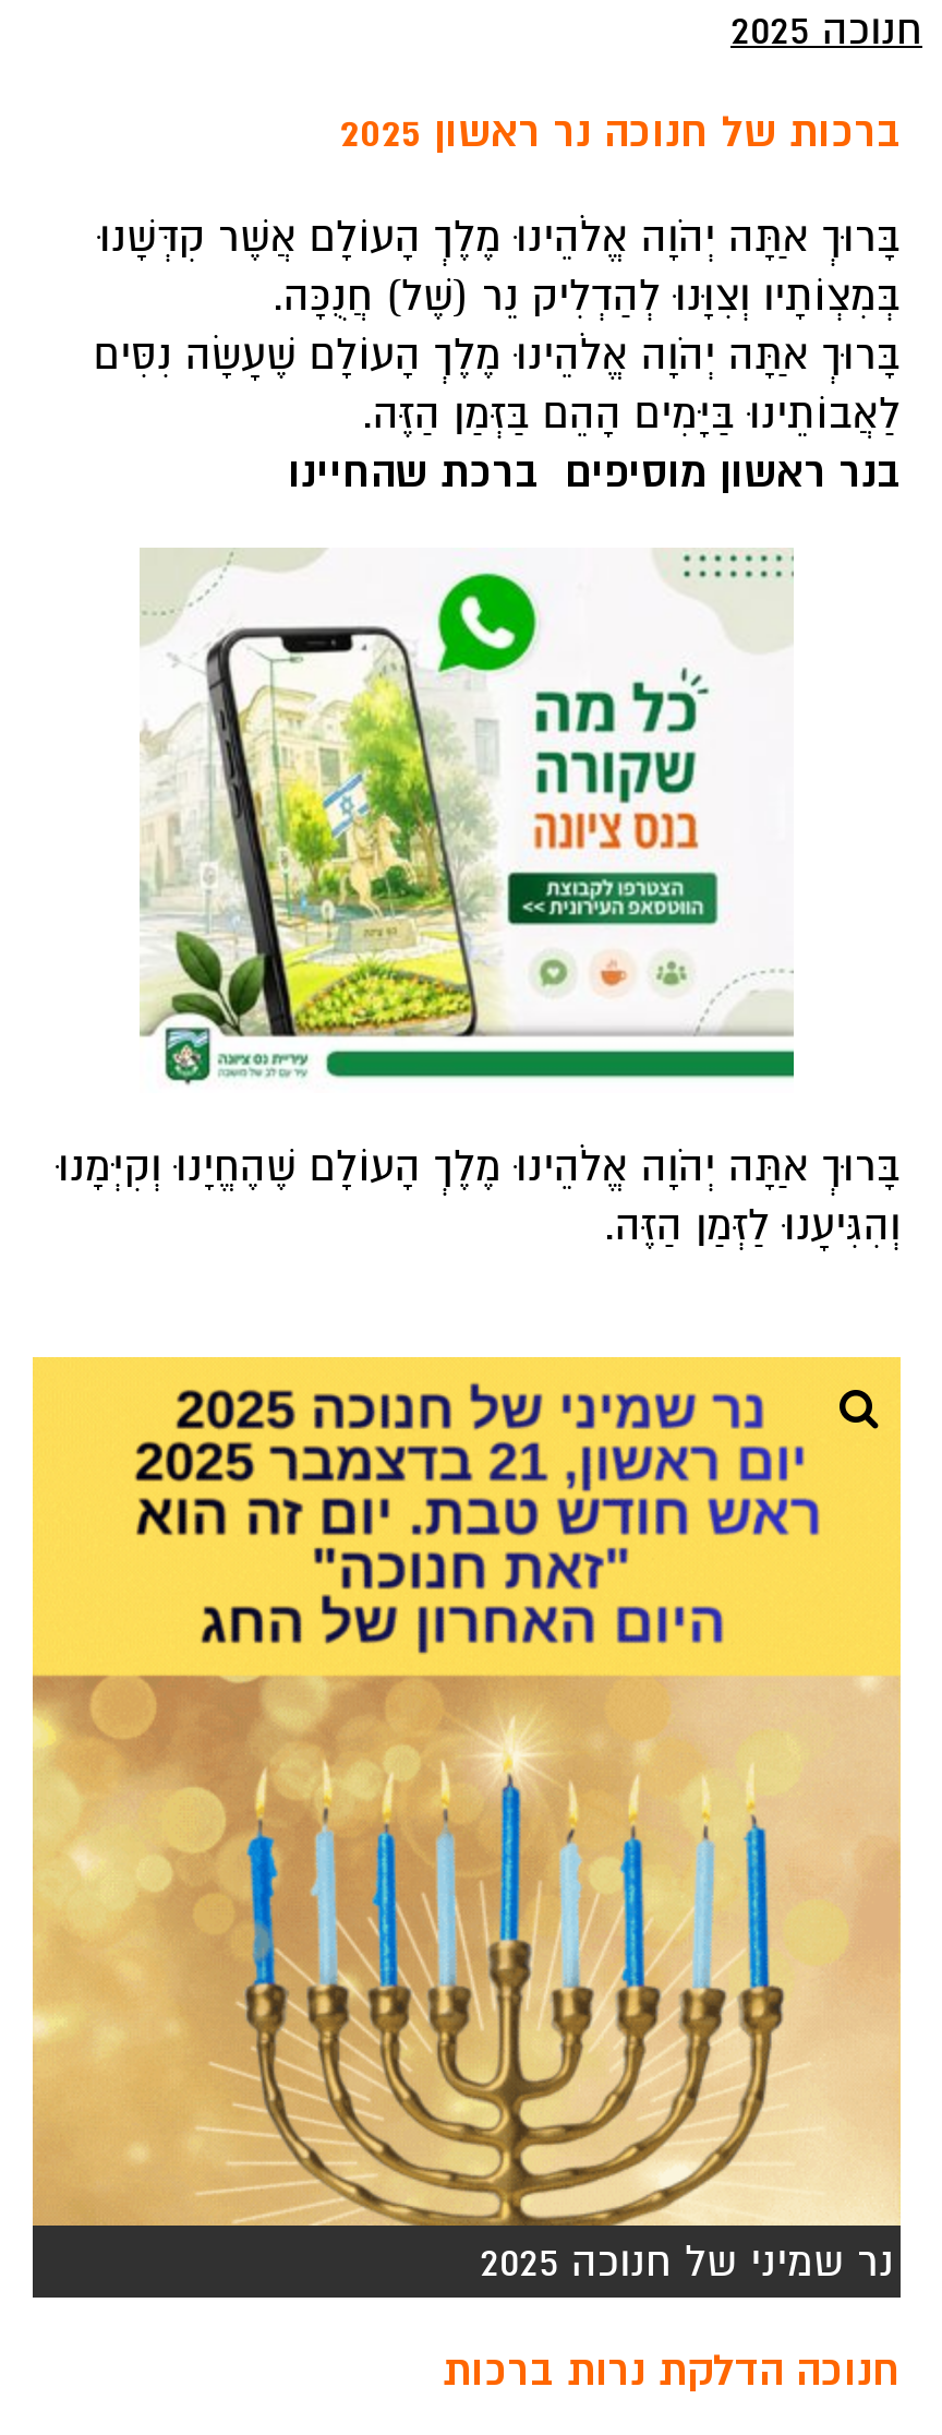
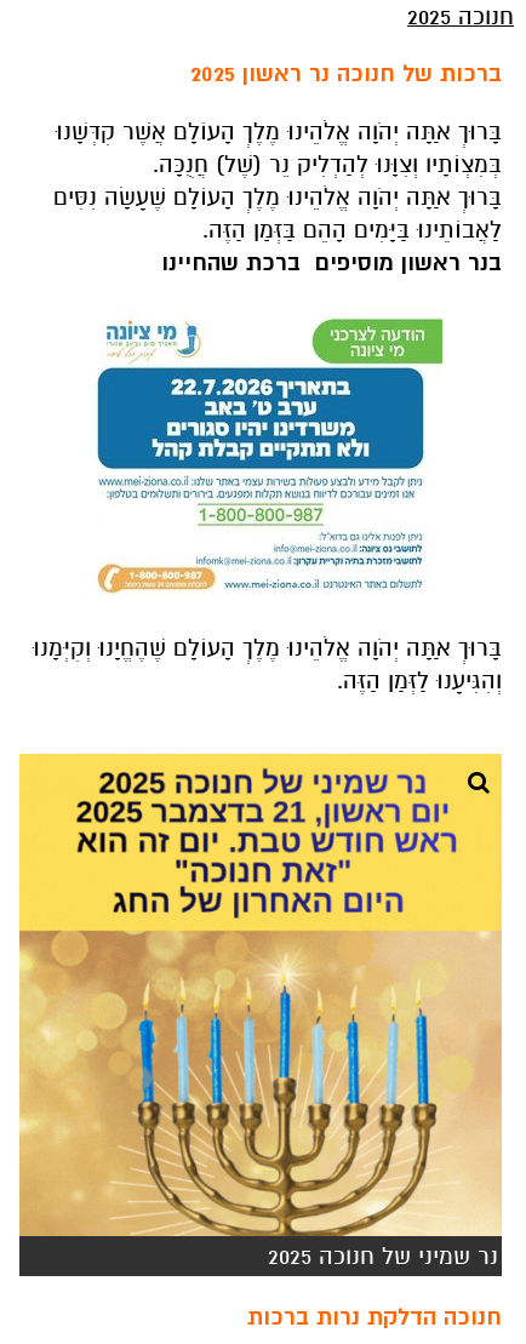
- [image]
+ [image]
